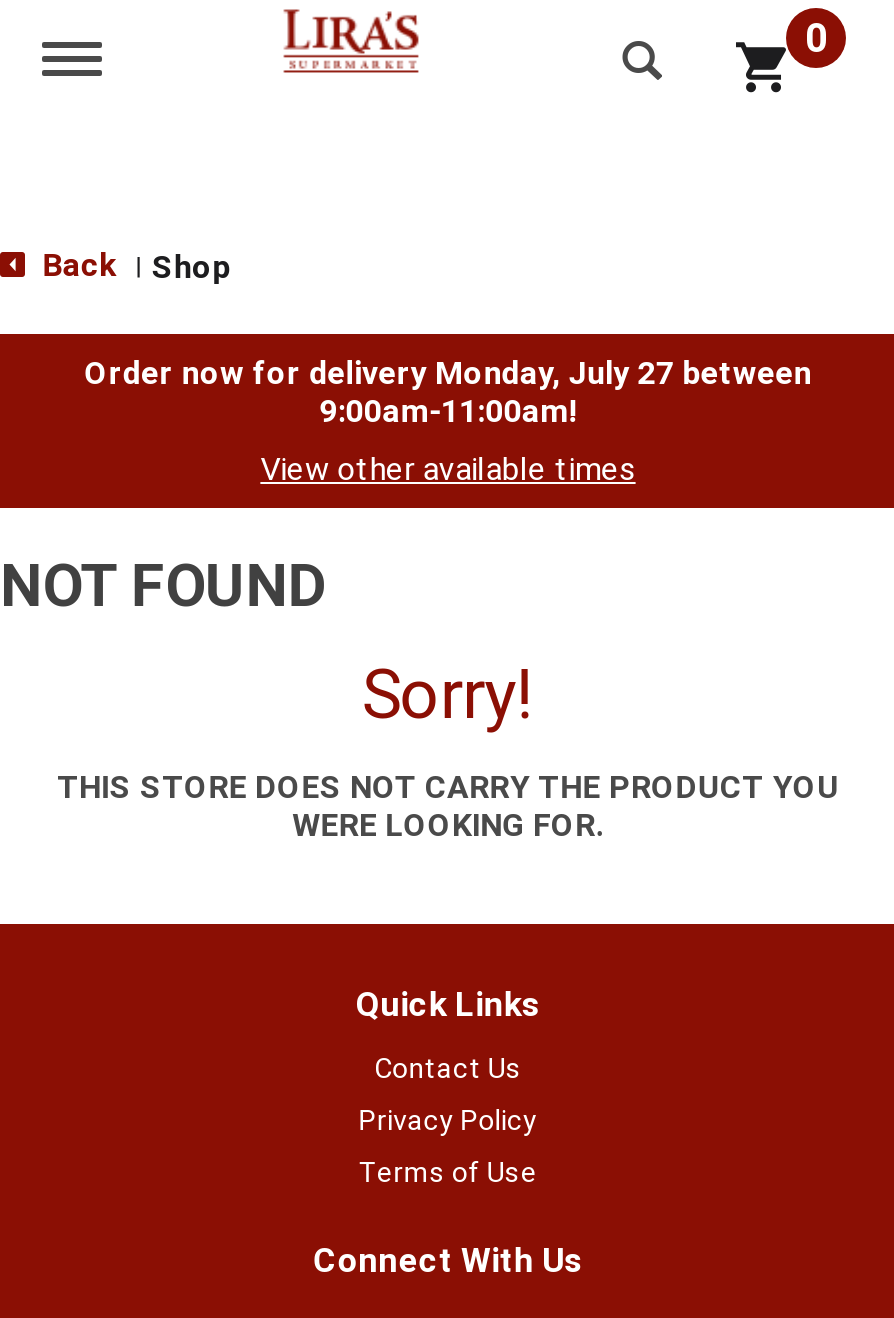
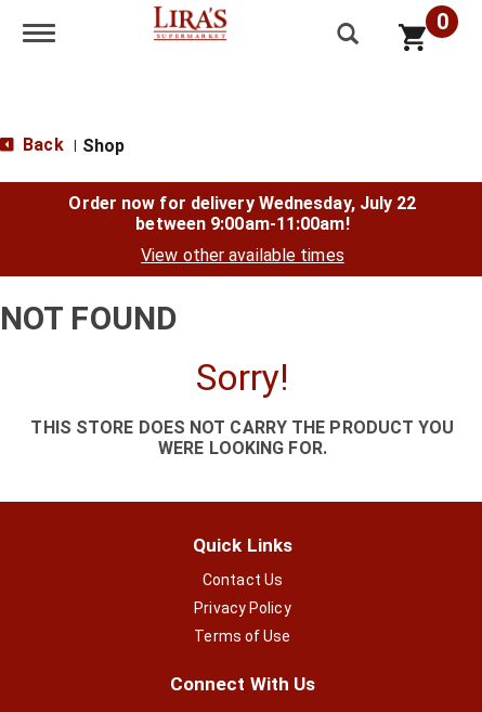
- Order now for delivery Monday, July 27 between
- 9:00am-11:00am!
+ Order now for delivery Wednesday, July 22
+ between 9:00am-11:00am!
